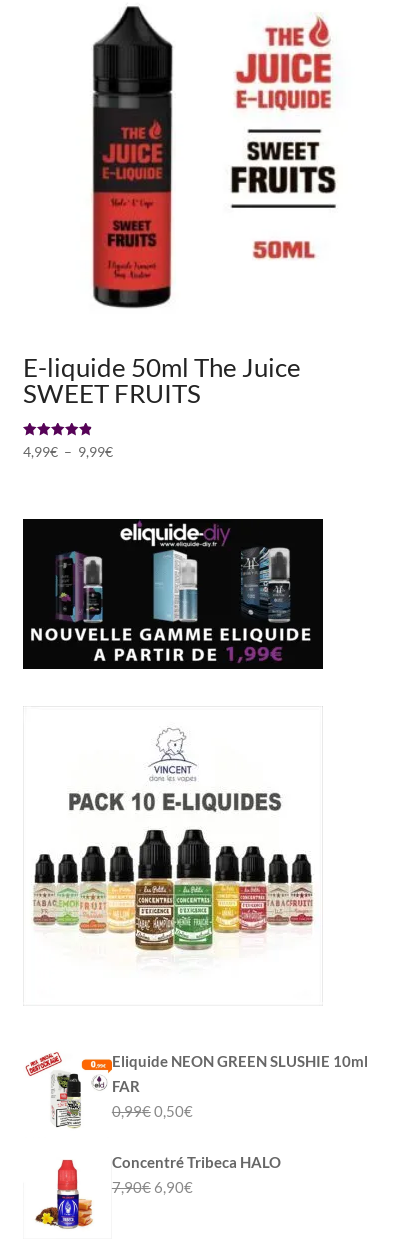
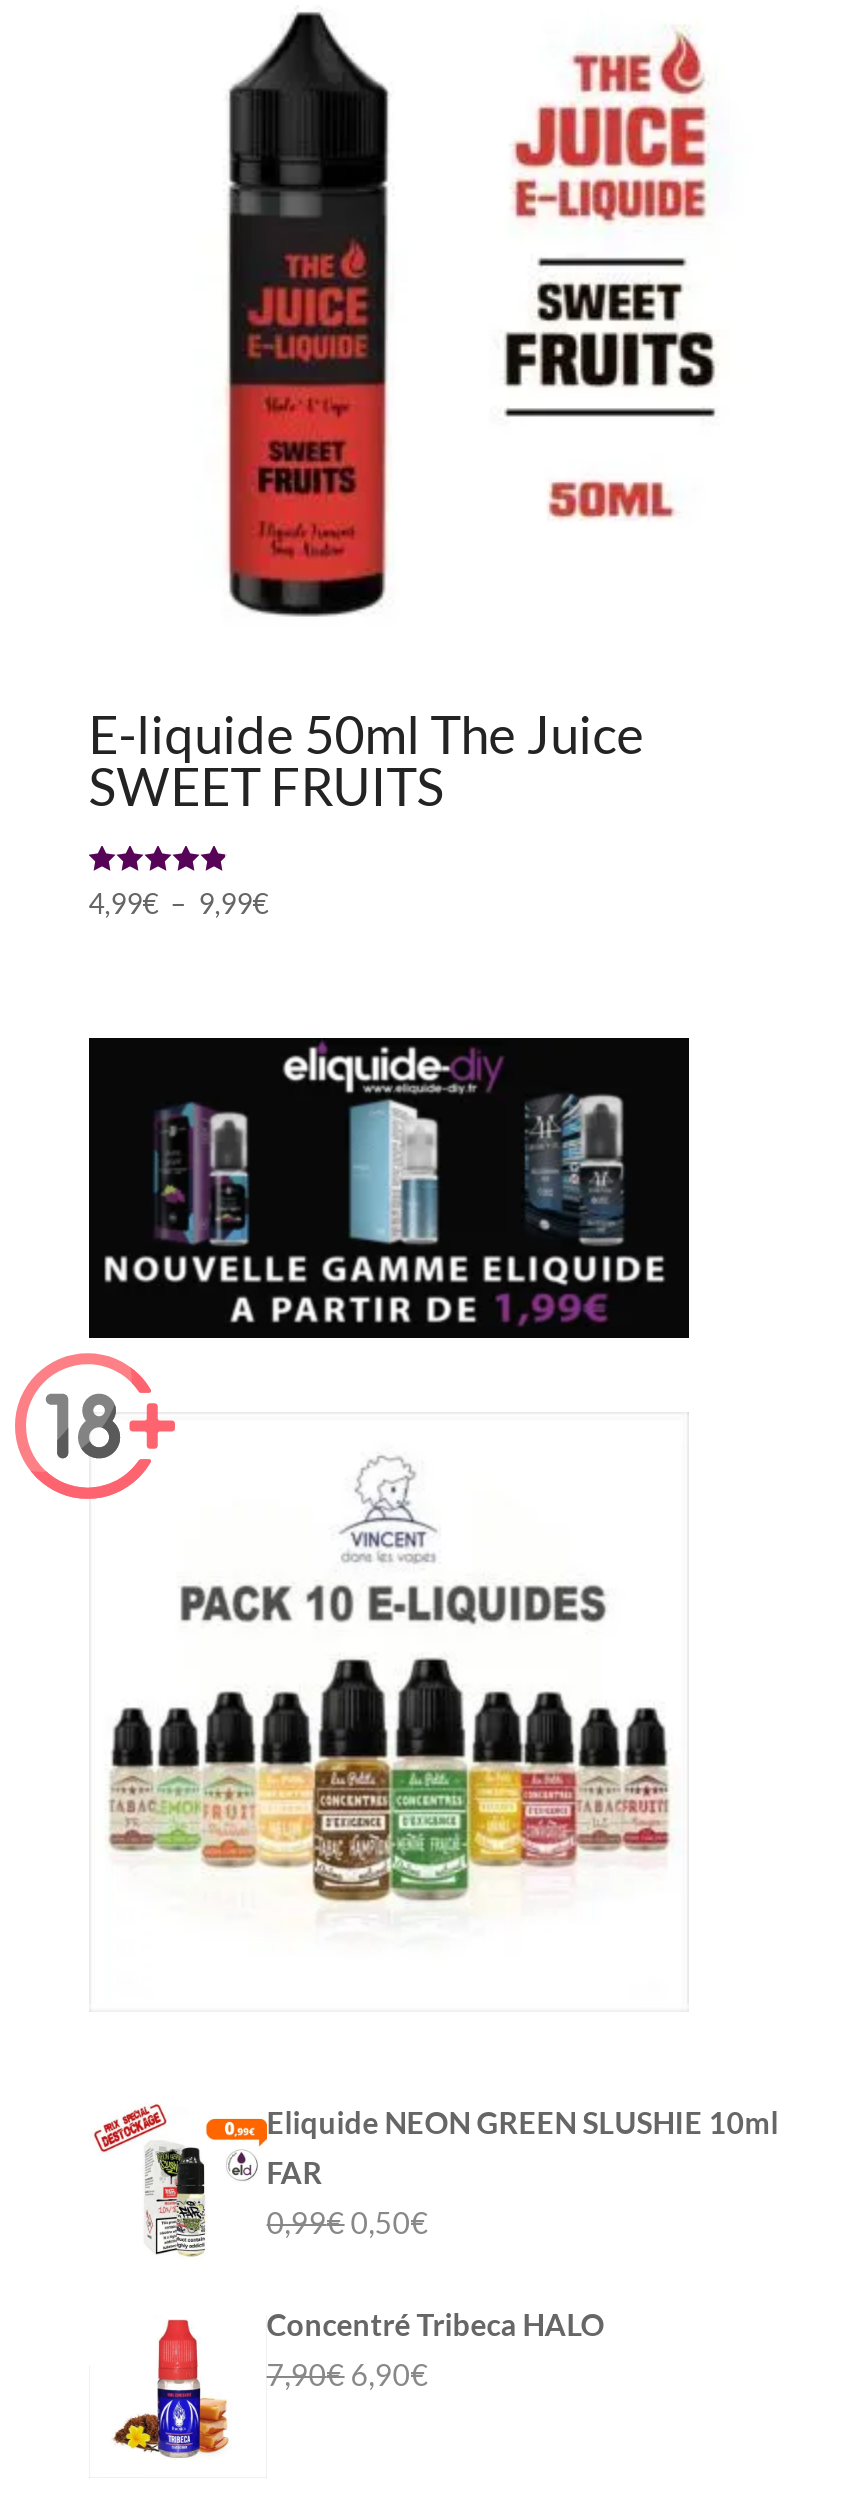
+ [image]
